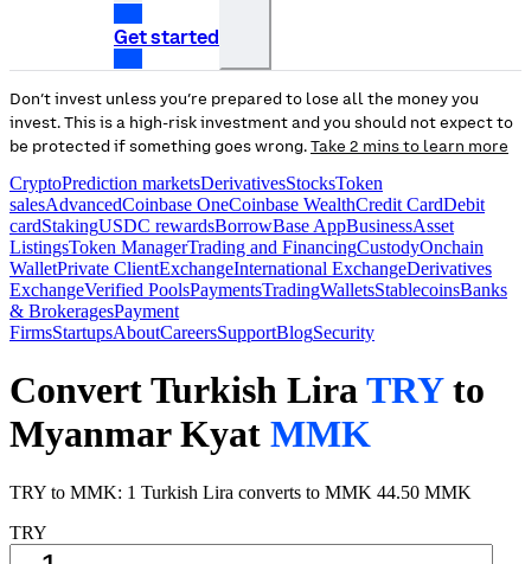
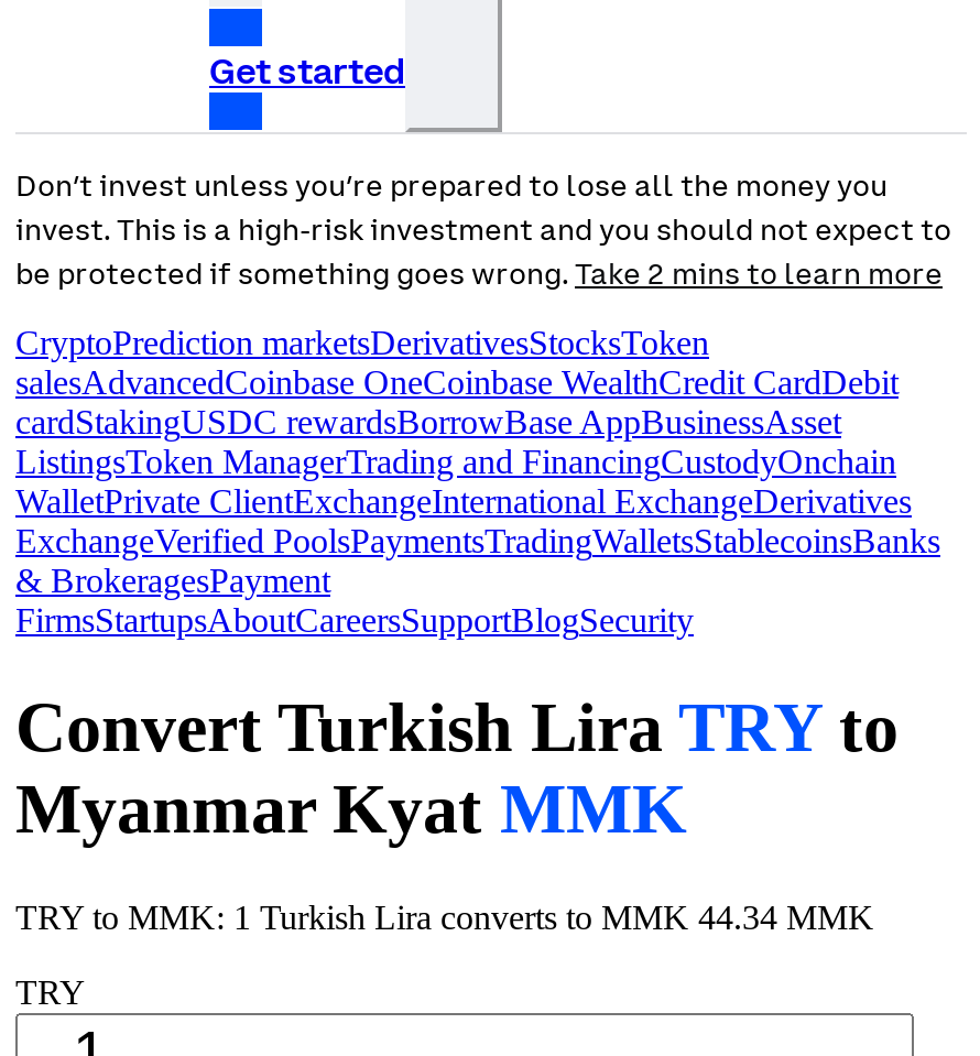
- TRY to MMK: 1 Turkish Lira converts to MMK 44.50 MMK
+ TRY to MMK: 1 Turkish Lira converts to MMK 44.34 MMK
